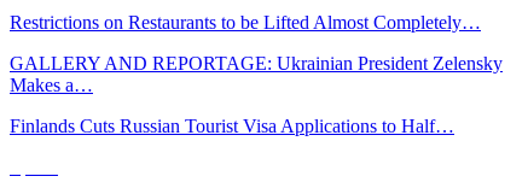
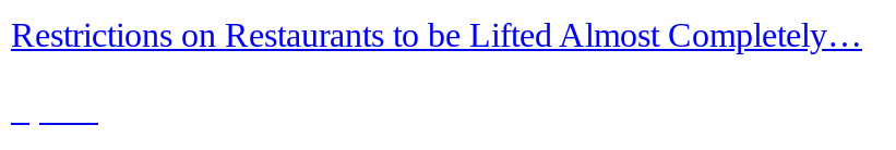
- GALLERY AND REPORTAGE: Ukrainian President Zelensky
- Makes a…
- Finlands Cuts Russian Tourist Visa Applications to Half…
